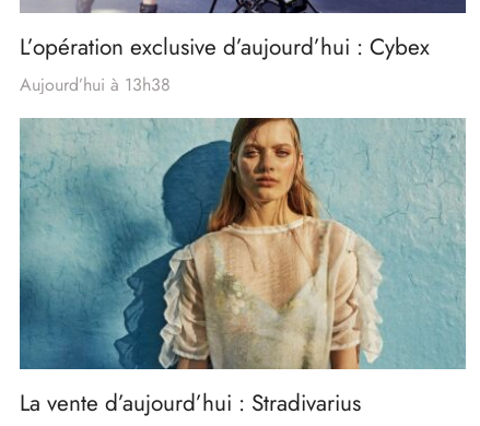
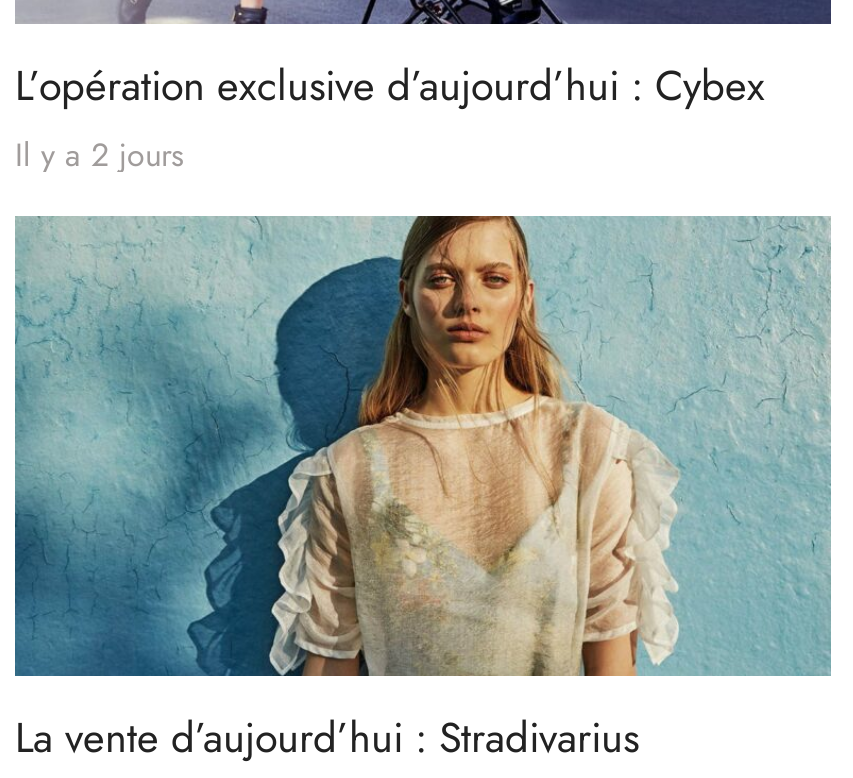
- Aujourd’hui à 13h38
+ Il y a 2 jours
